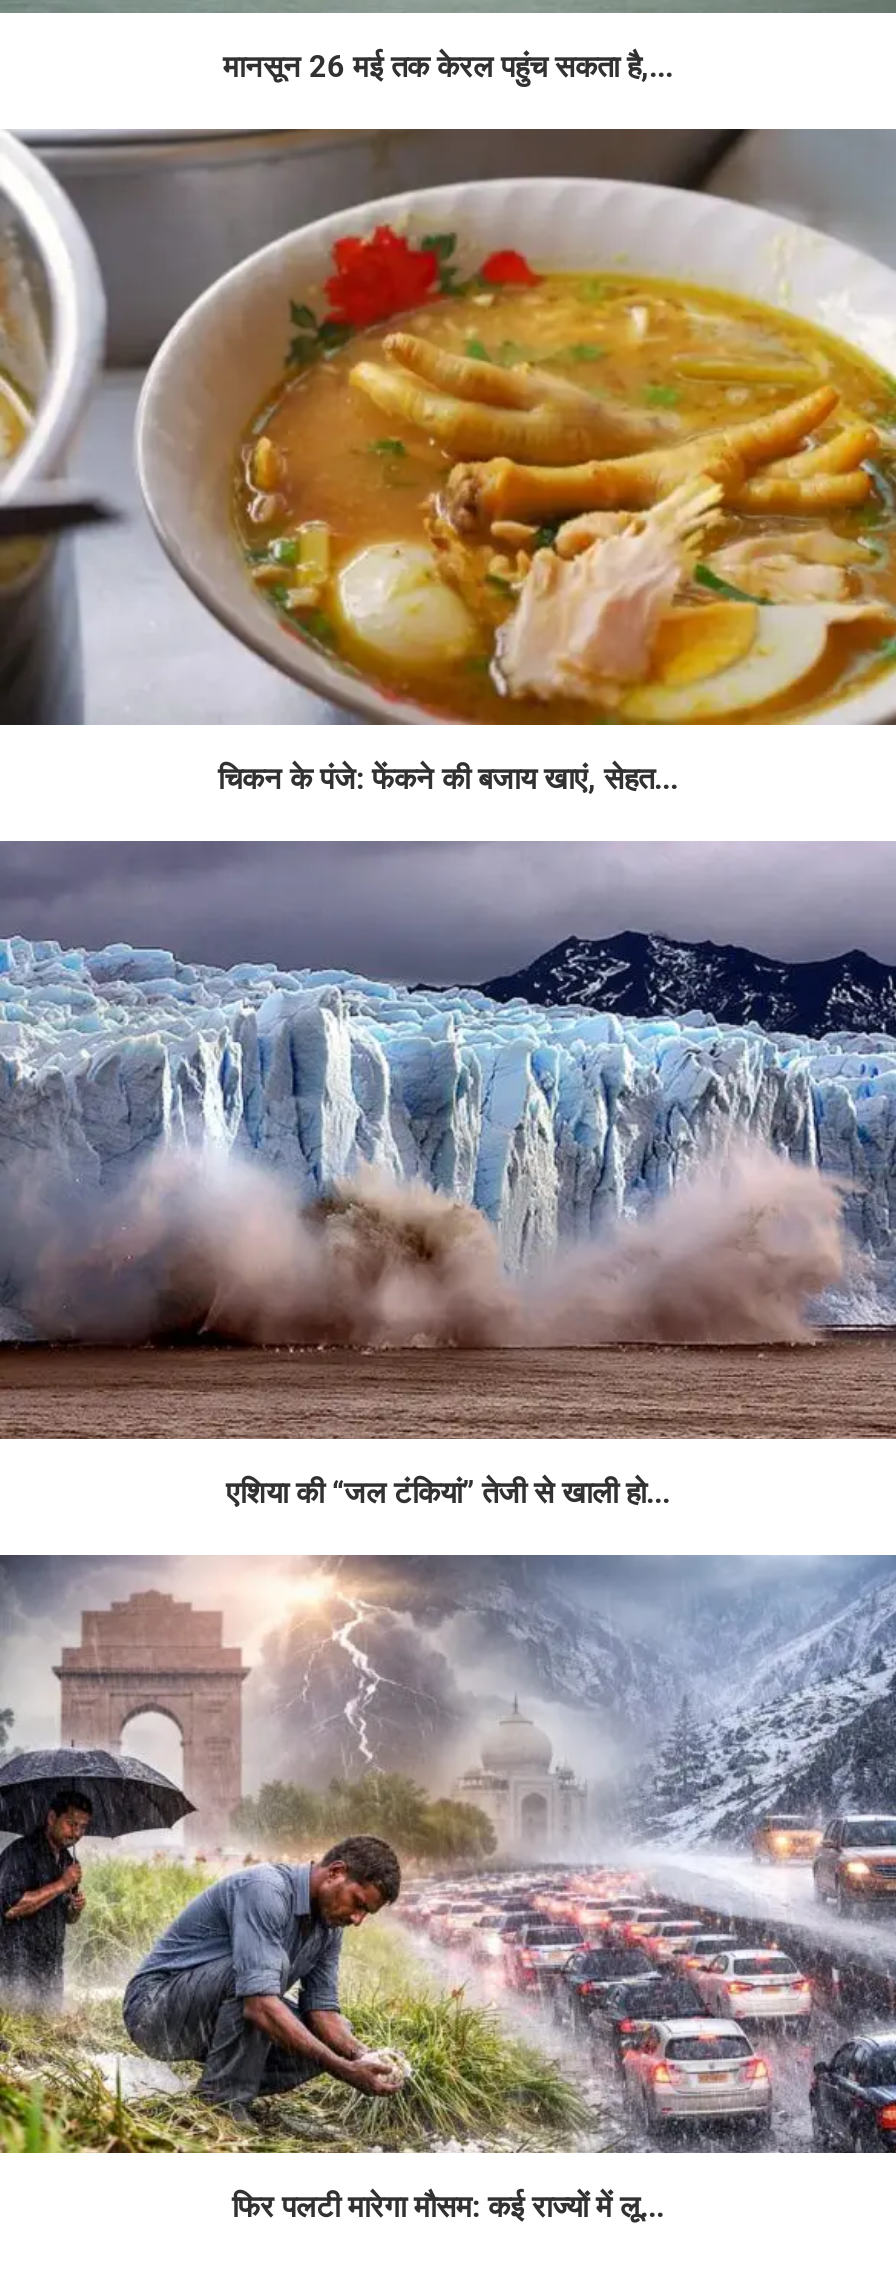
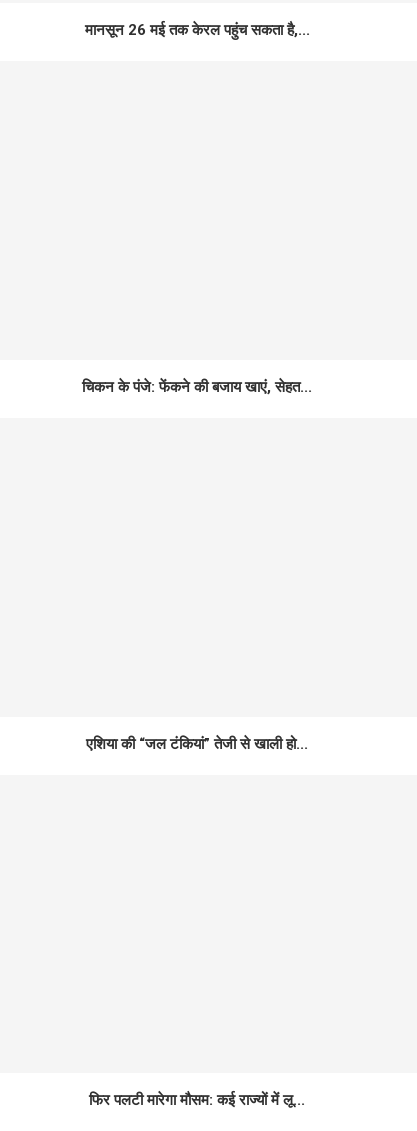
- [image]

- [image]

- [image]
